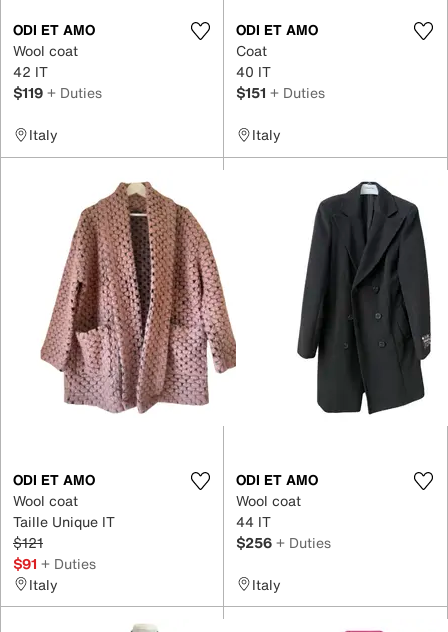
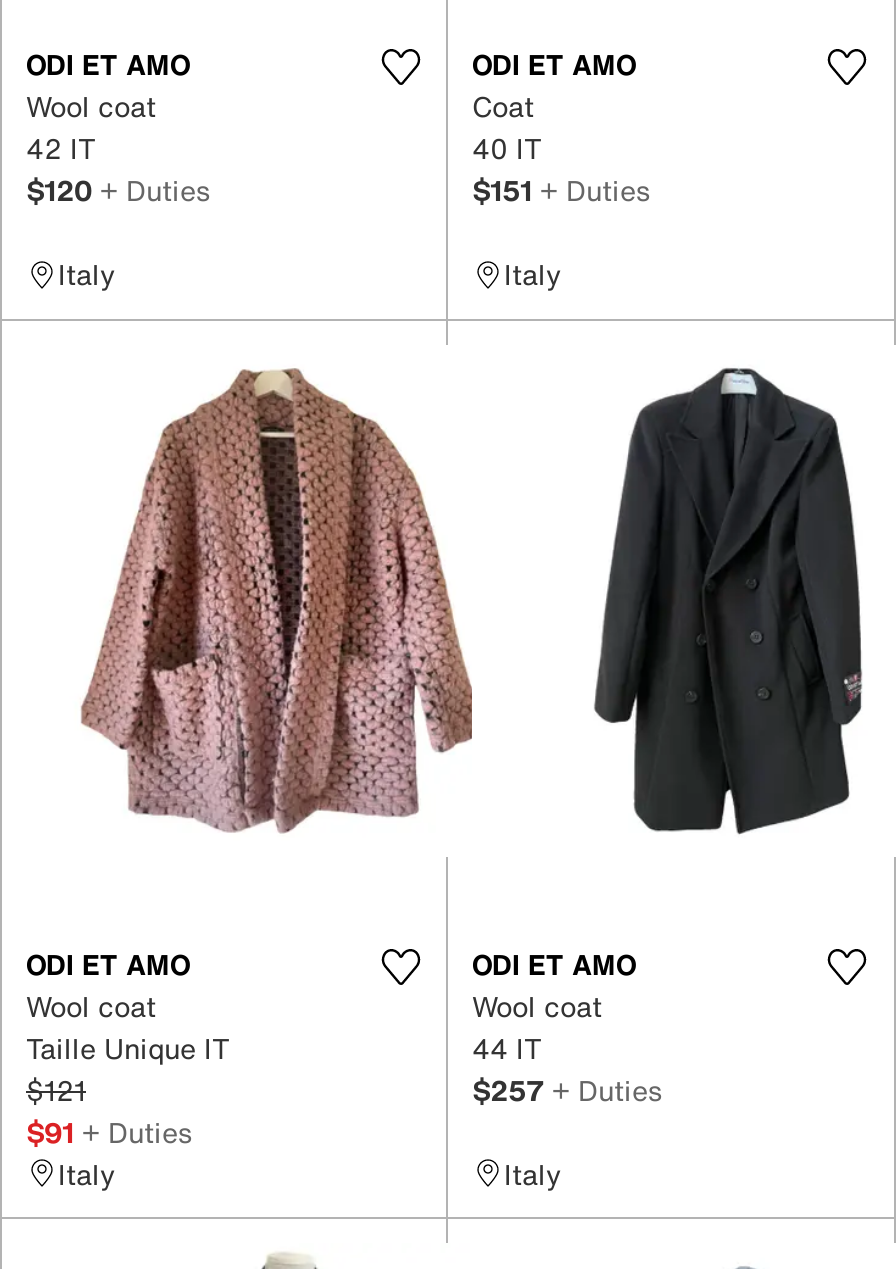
- $119 + Duties
+ $120 + Duties

- $256 + Duties
+ $257 + Duties
